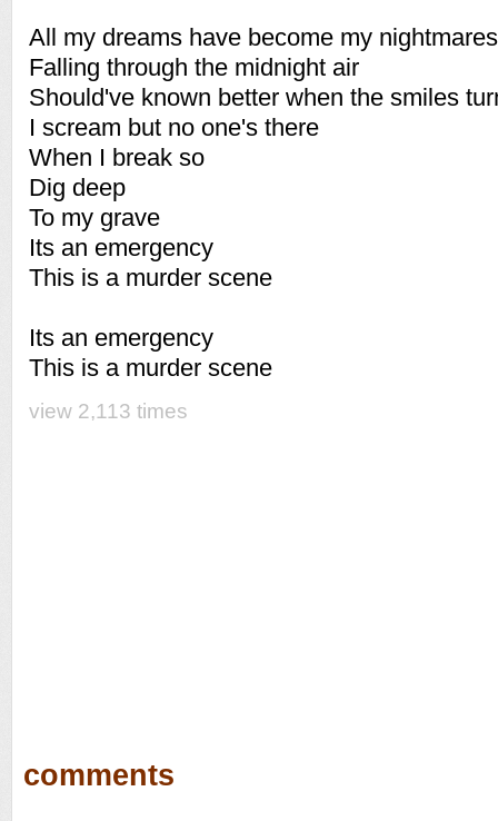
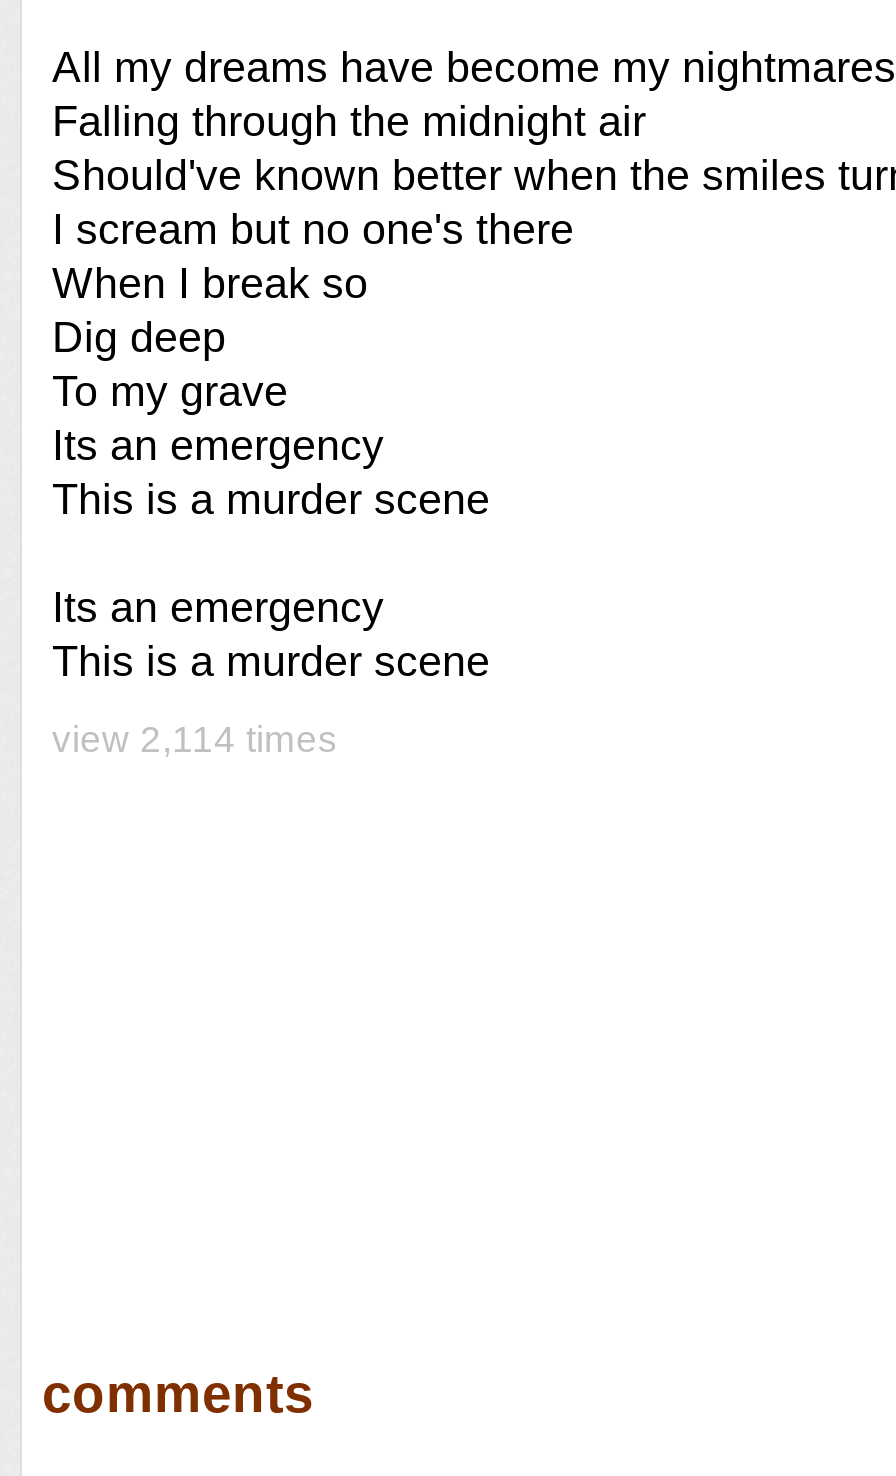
- view 2,113 times
+ view 2,114 times
